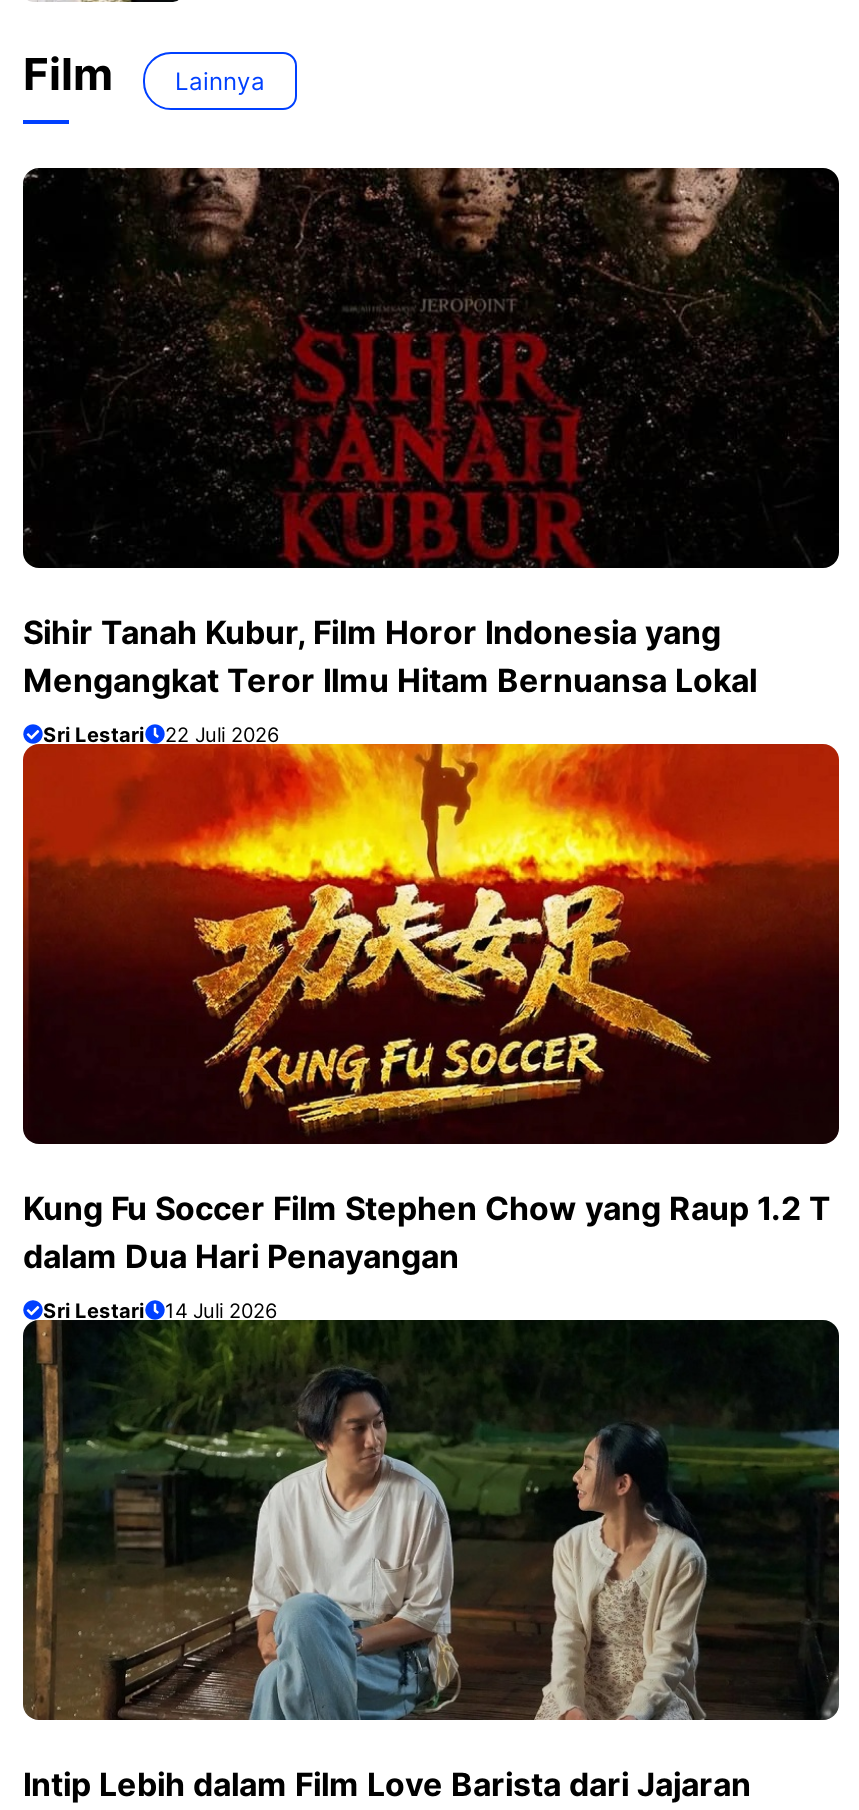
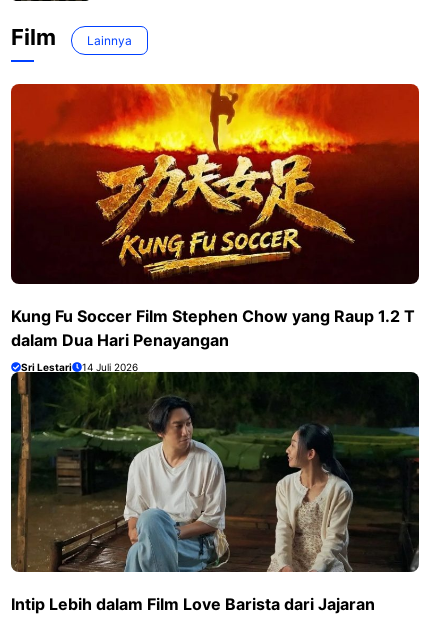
- [image]
- Sihir Tanah Kubur, Film Horor Indonesia yang
- Mengangkat Teror Ilmu Hitam Bernuansa Lokal
- Sri Lestari
- 22 Juli 2026
